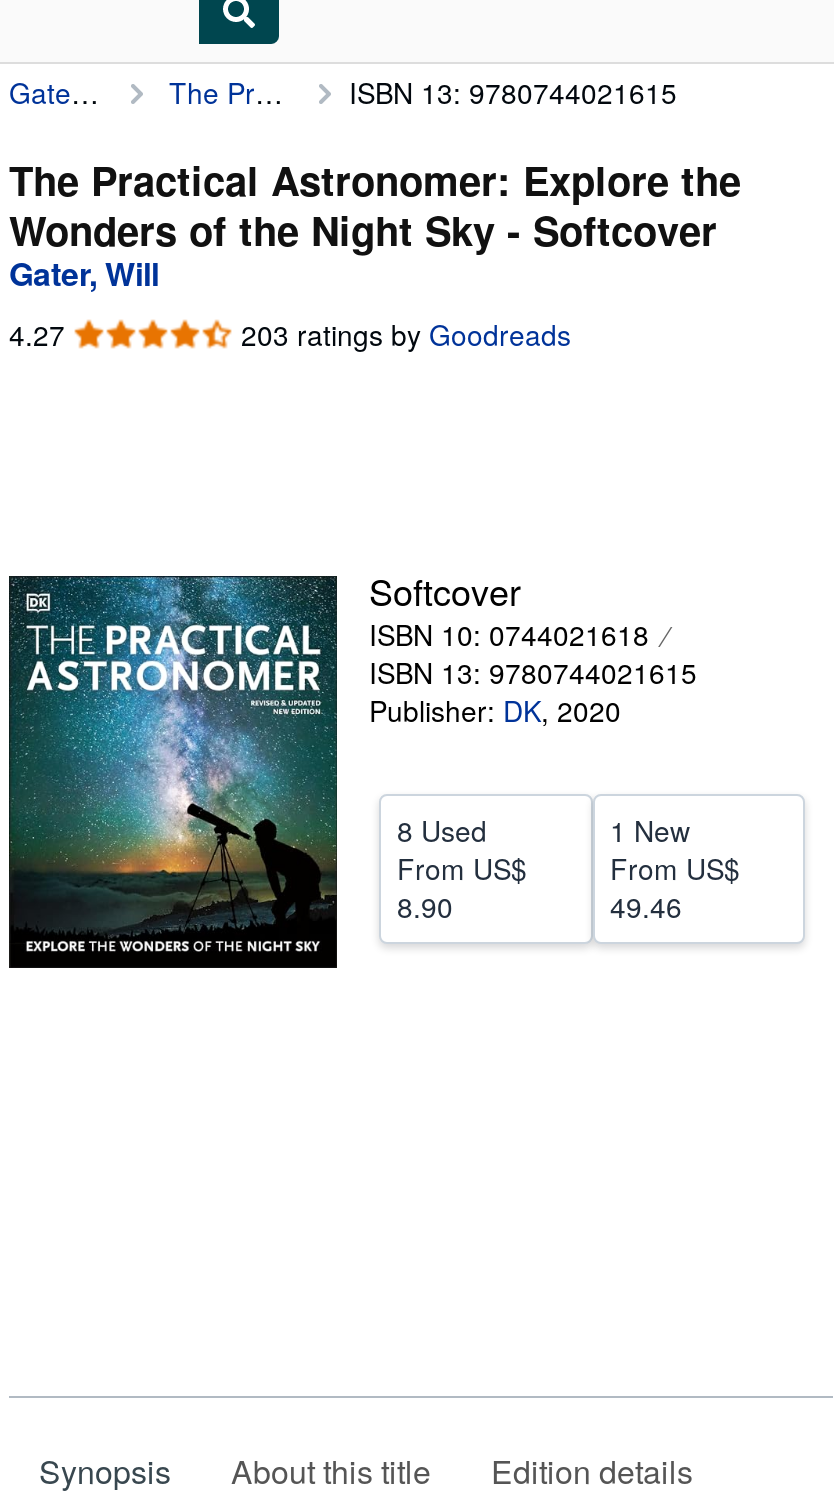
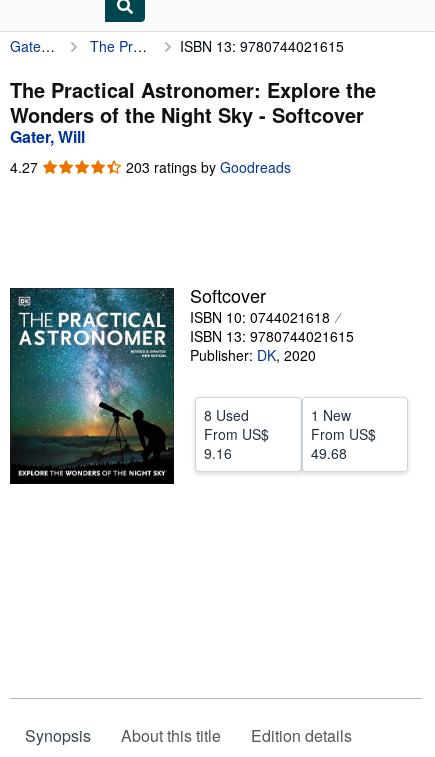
- 8.90
+ 9.16

- 49.46
+ 49.68
